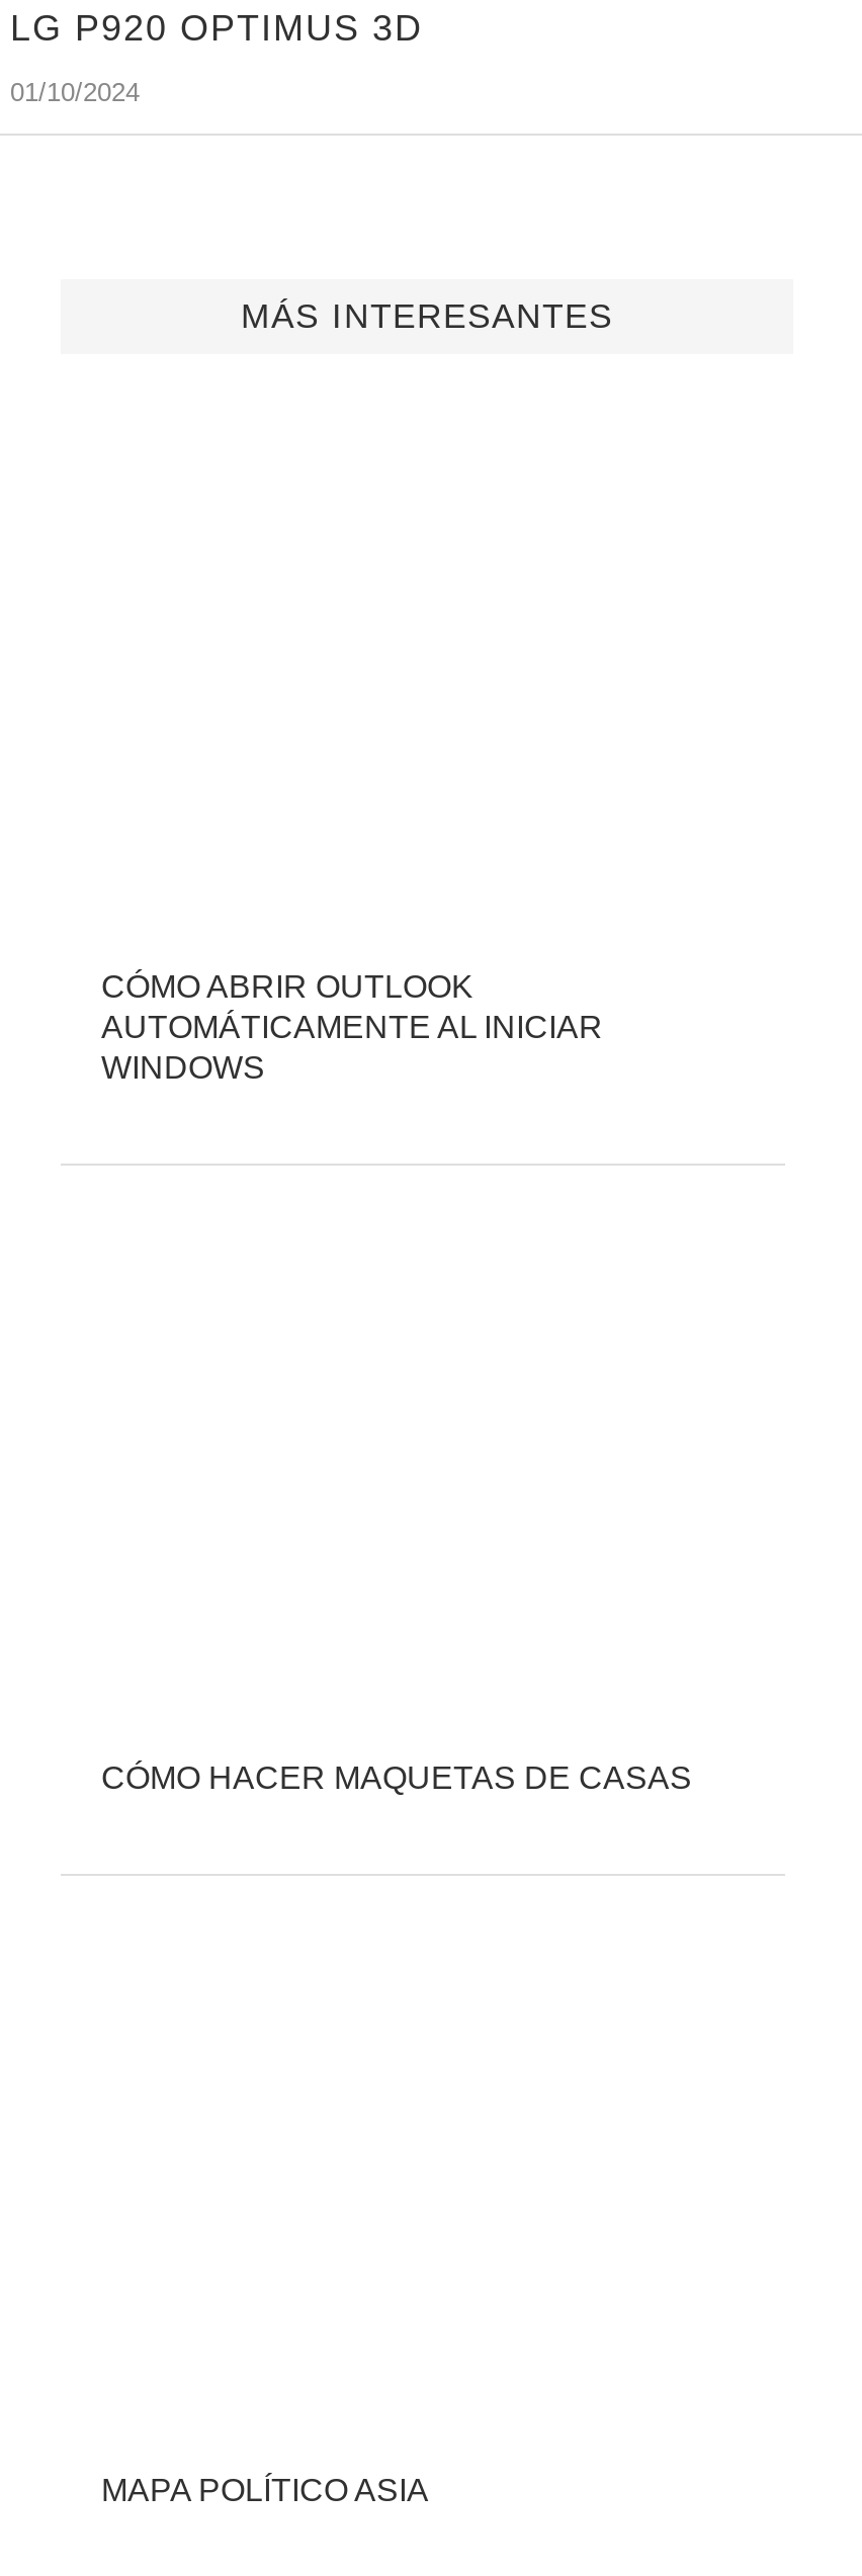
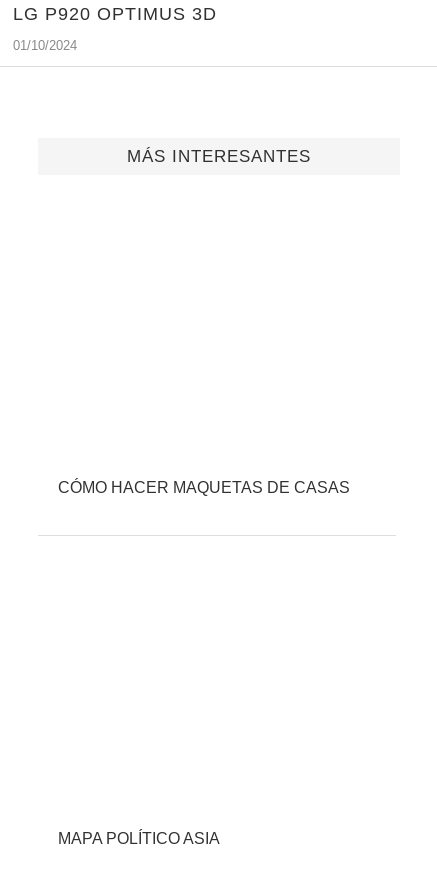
- CÓMO ABRIR OUTLOOK
- AUTOMÁTICAMENTE AL INICIAR
- WINDOWS
